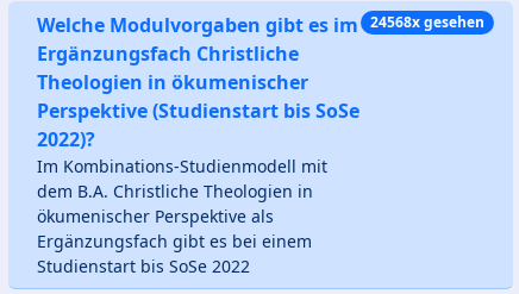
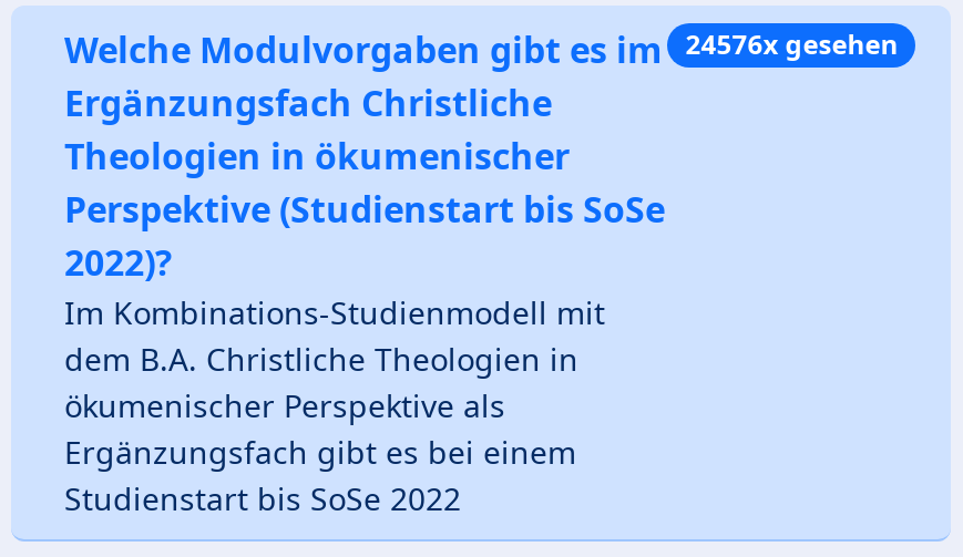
- Welche Modulvorgaben gibt es im 24568x gesehen
+ Welche Modulvorgaben gibt es im 24576x gesehen
